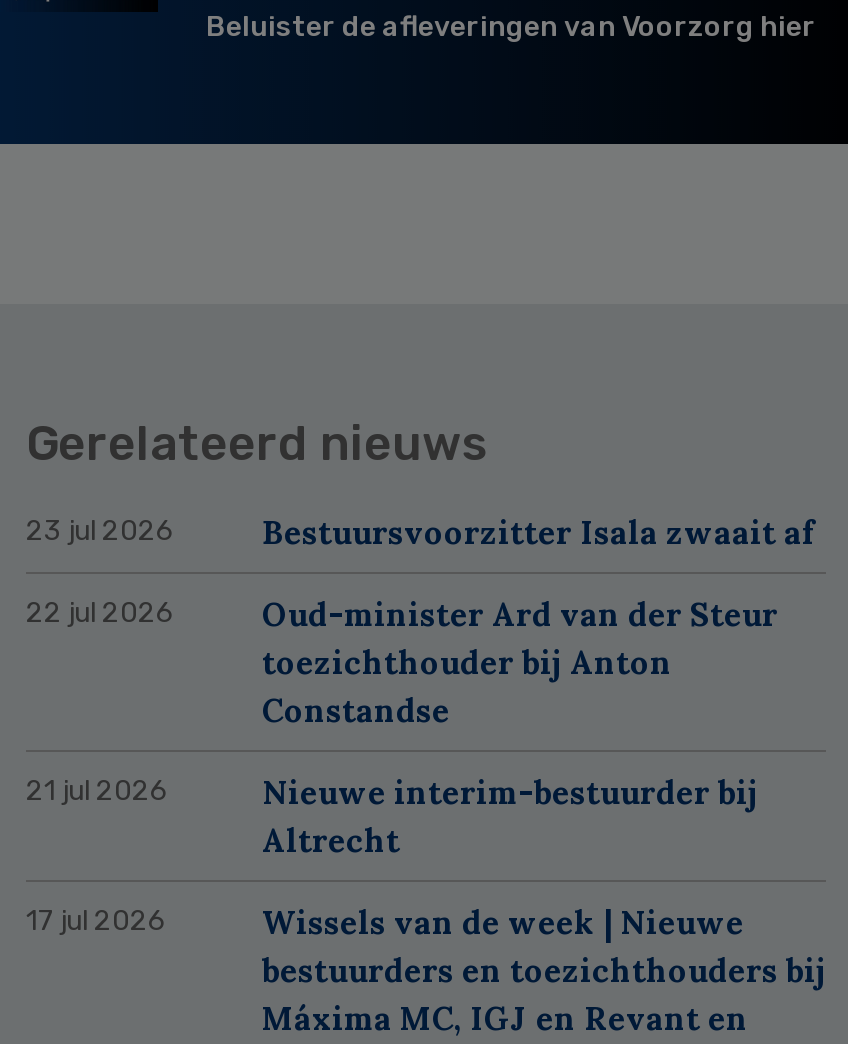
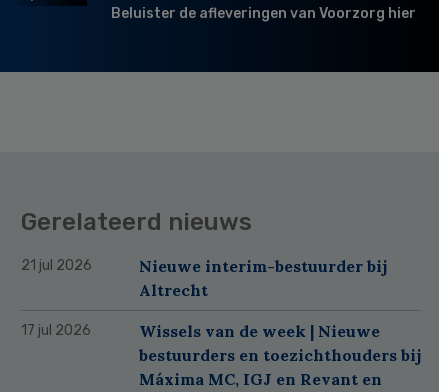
- 23 jul 2026
- Bestuursvoorzitter Isala zwaait af
- 22 jul 2026
- Oud-minister Ard van der Steur
- toezichthouder bij Anton
- Constandse
